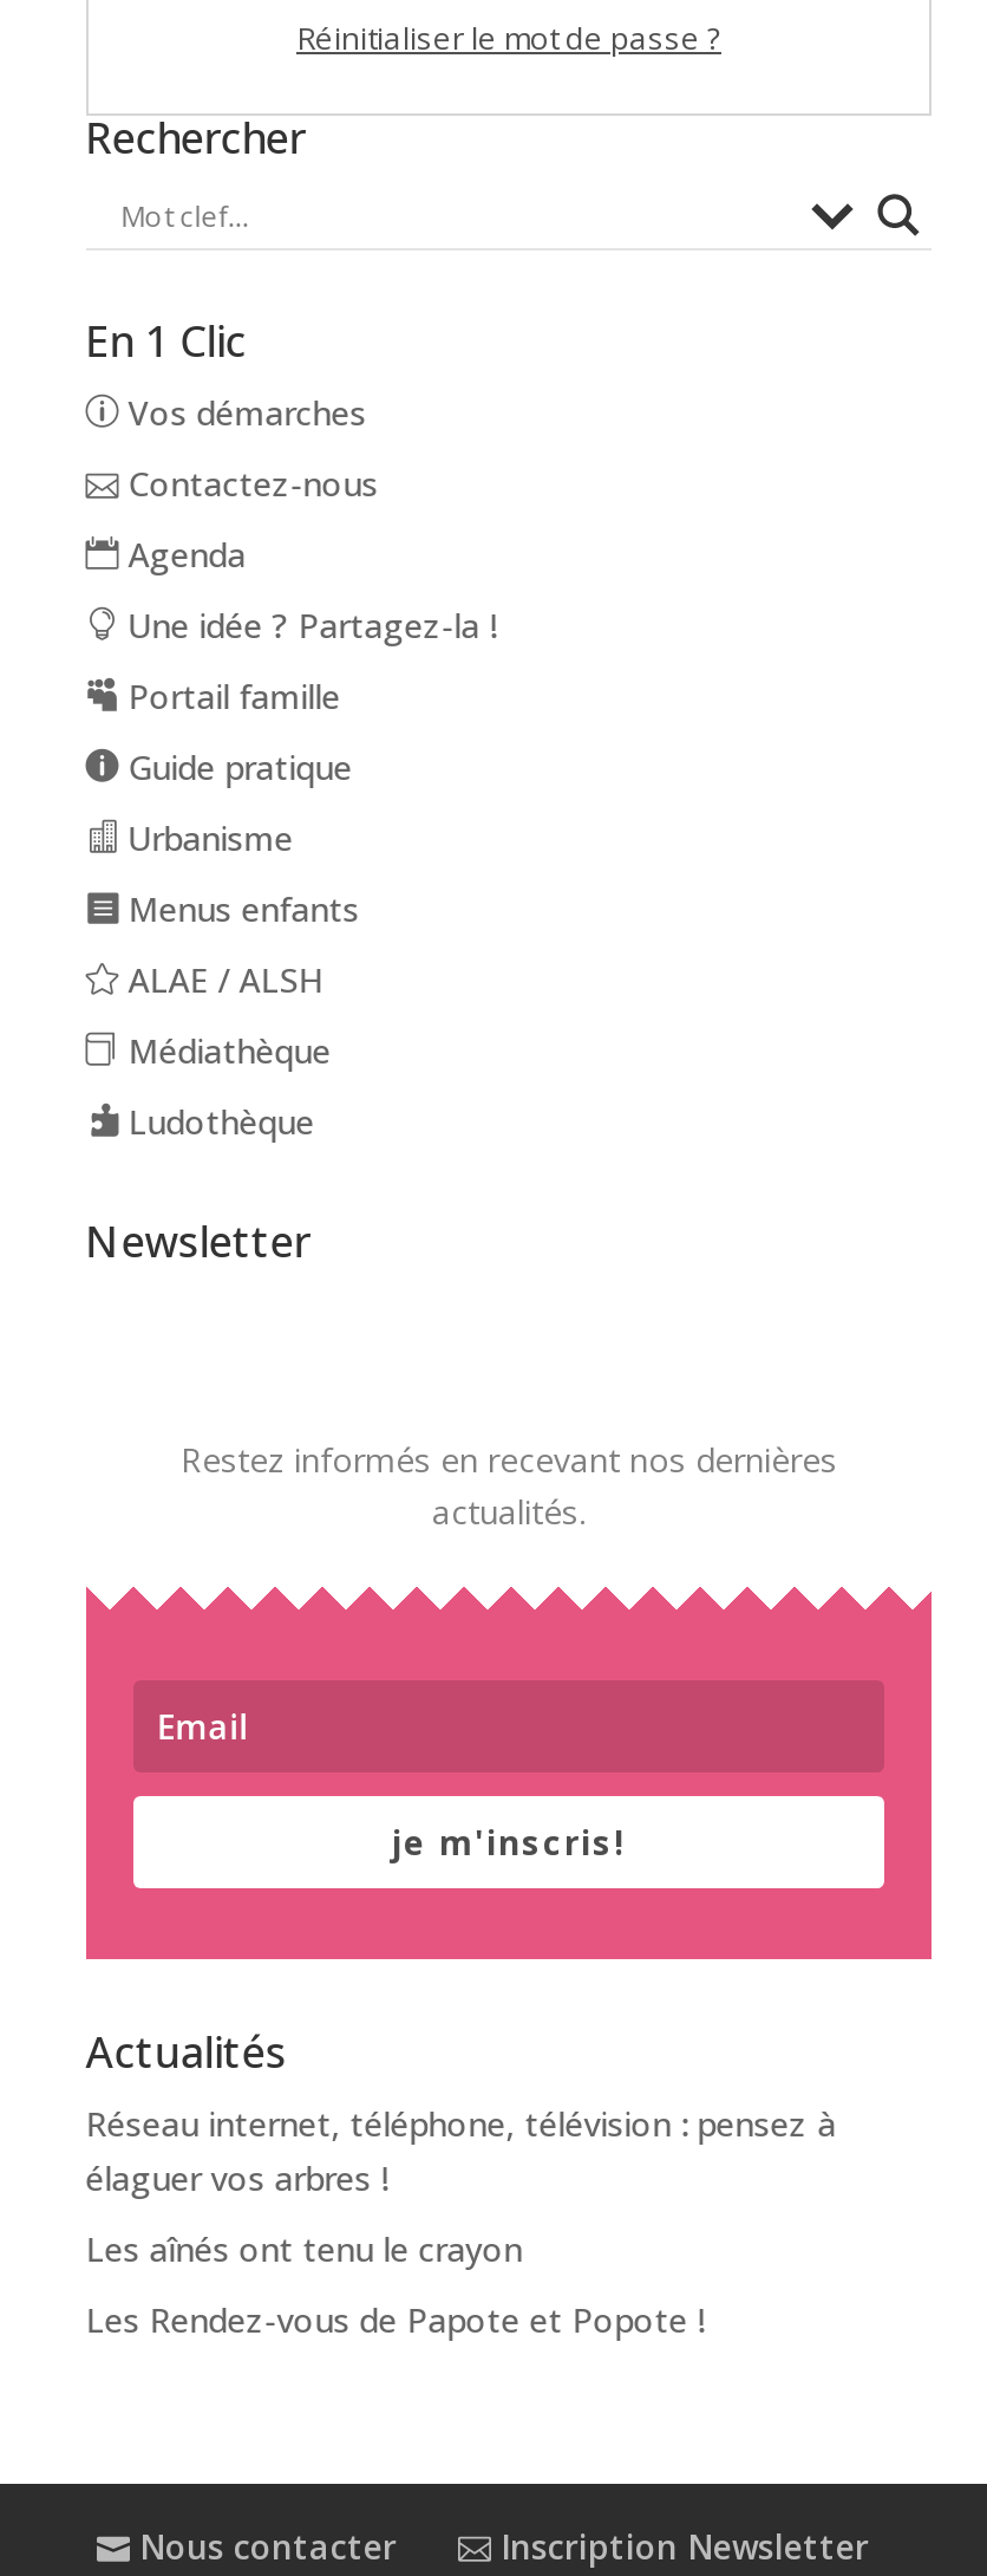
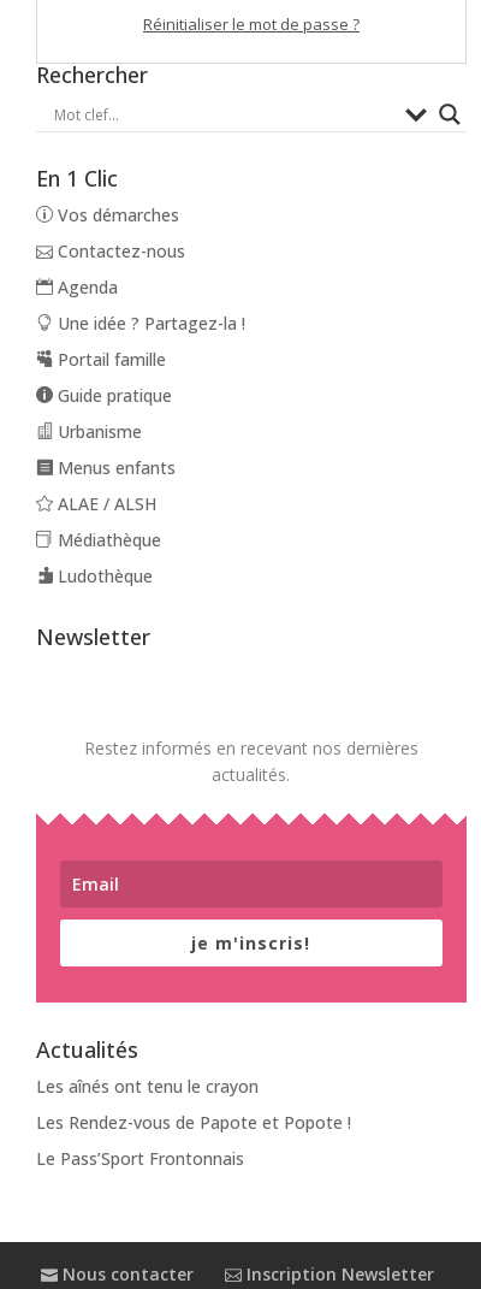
- Réseau internet, téléphone, télévision : pensez à
- élaguer vos arbres !

moved up: Les aînés ont tenu le crayon | Les Rendez-vous de Papote et Popote !

+ Le Pass’Sport Frontonnais
